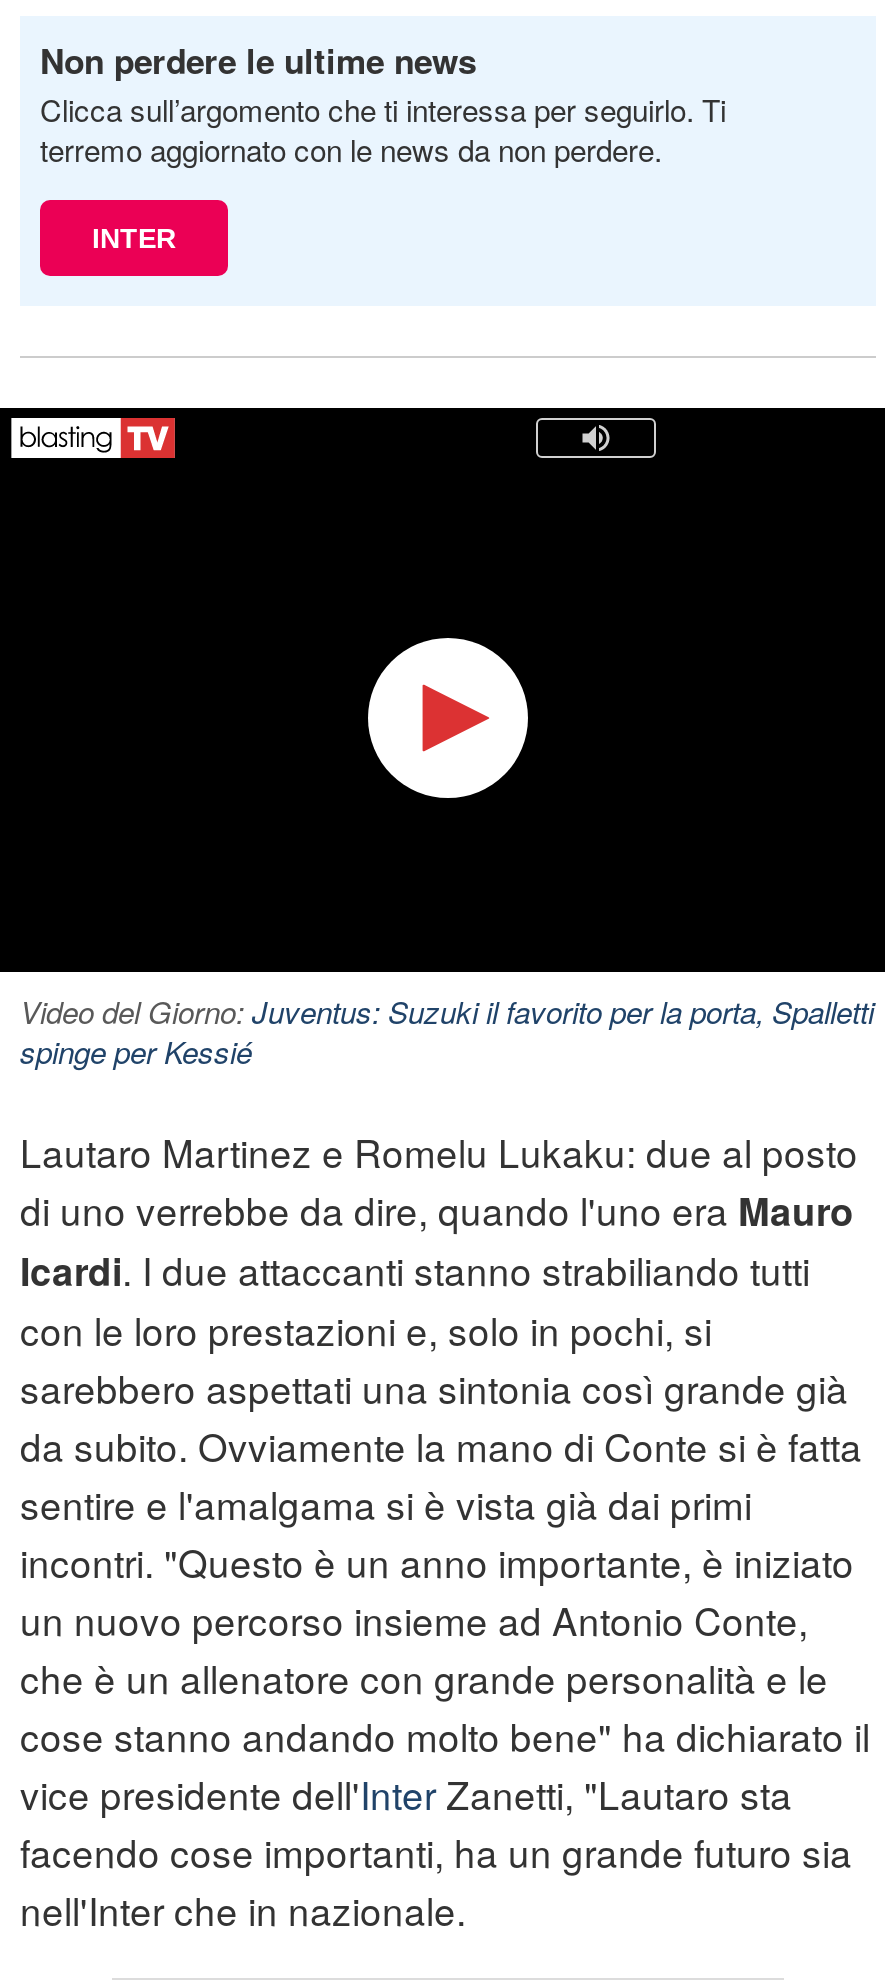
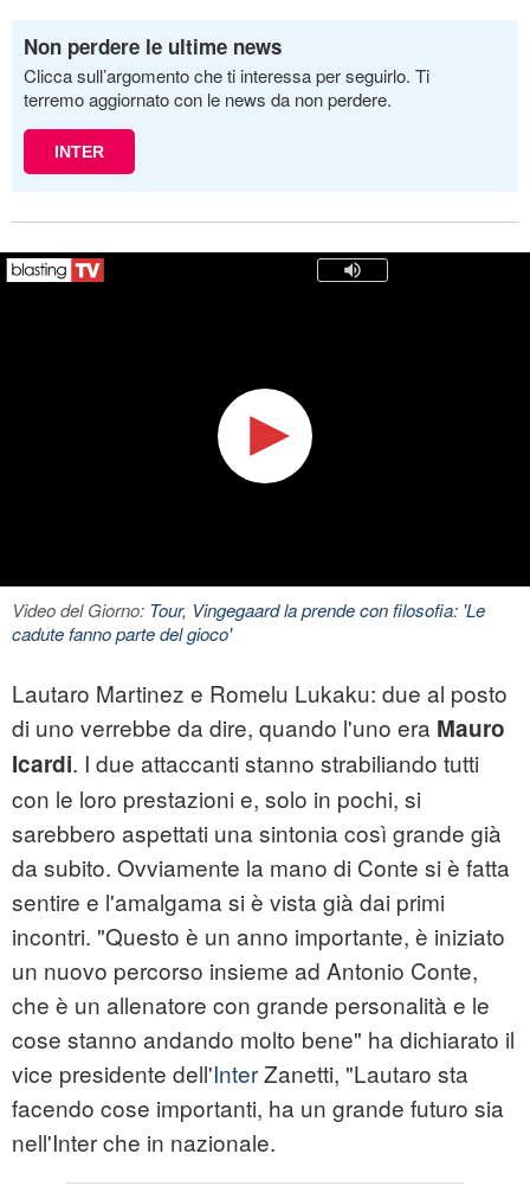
- Video del Giorno: Juventus: Suzuki il favorito per la porta, Spalletti
- spinge per Kessié
+ Video del Giorno: Tour, Vingegaard la prende con filosofia: 'Le
+ cadute fanno parte del gioco'
